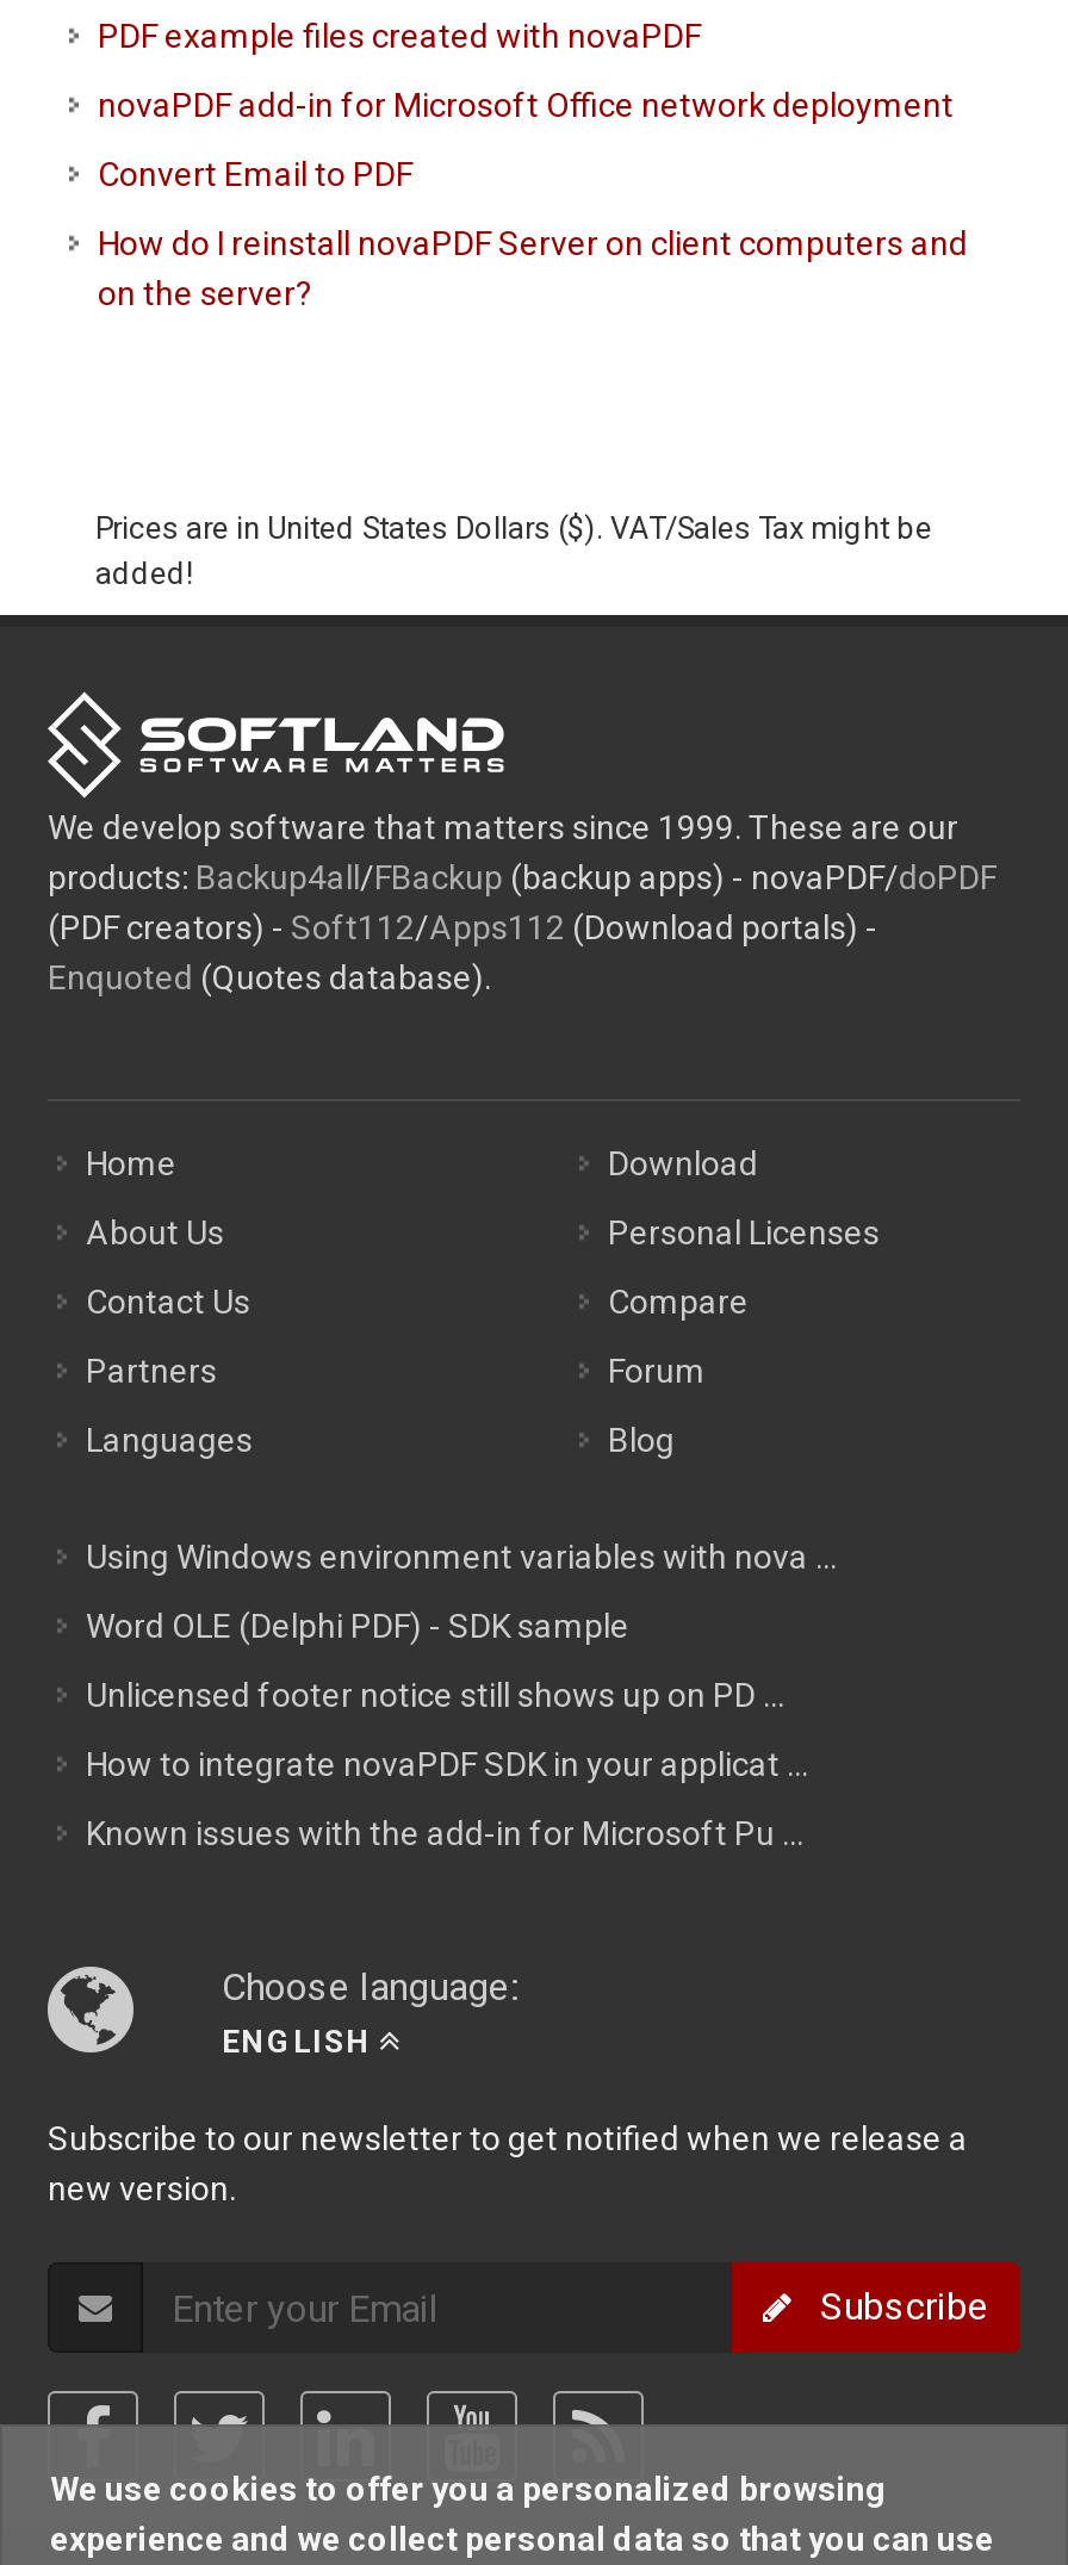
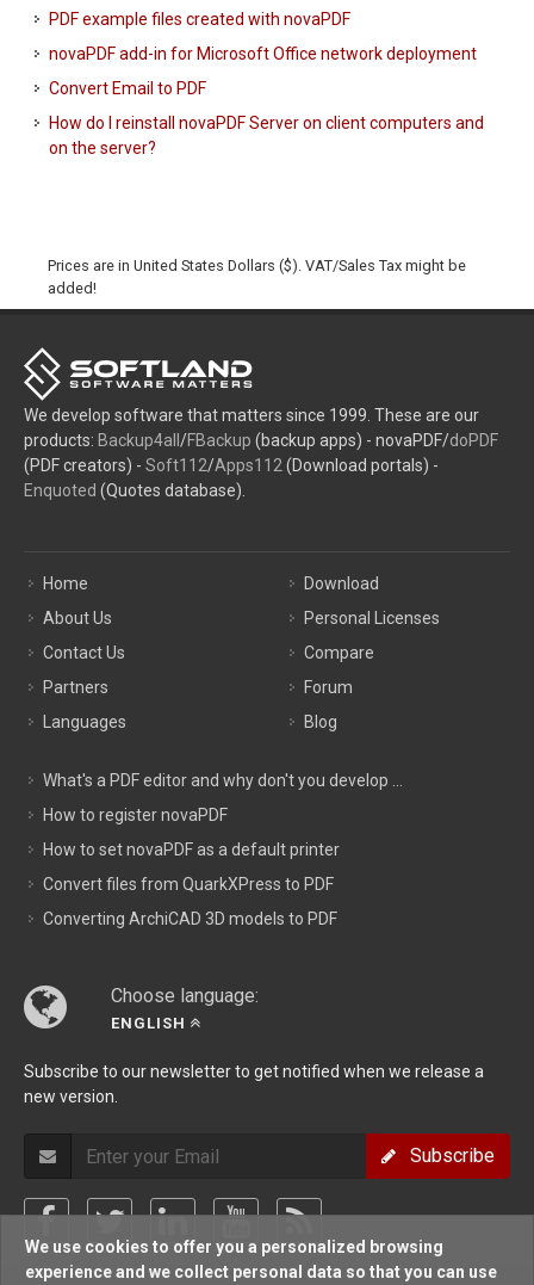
- Using Windows environment variables with nova ...
+ What's a PDF editor and why don't you develop ...

- Word OLE (Delphi PDF) - SDK sample
+ How to register novaPDF

- Unlicensed footer notice still shows up on PD ...
+ How to set novaPDF as a default printer

- How to integrate novaPDF SDK in your applicat ...
+ Convert files from QuarkXPress to PDF

- Known issues with the add-in for Microsoft Pu ...
+ Converting ArchiCAD 3D models to PDF
